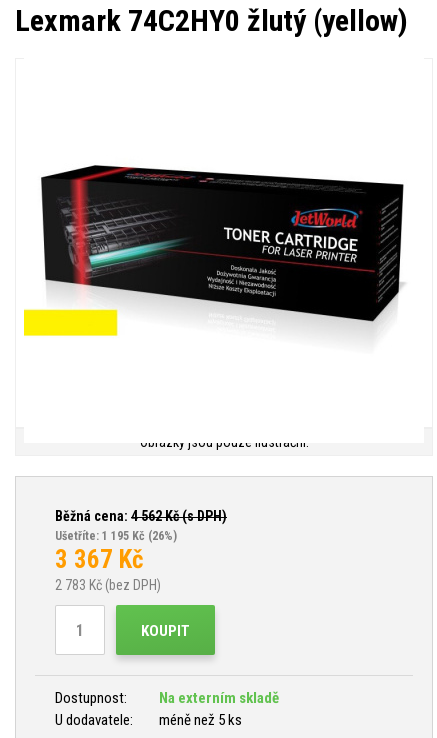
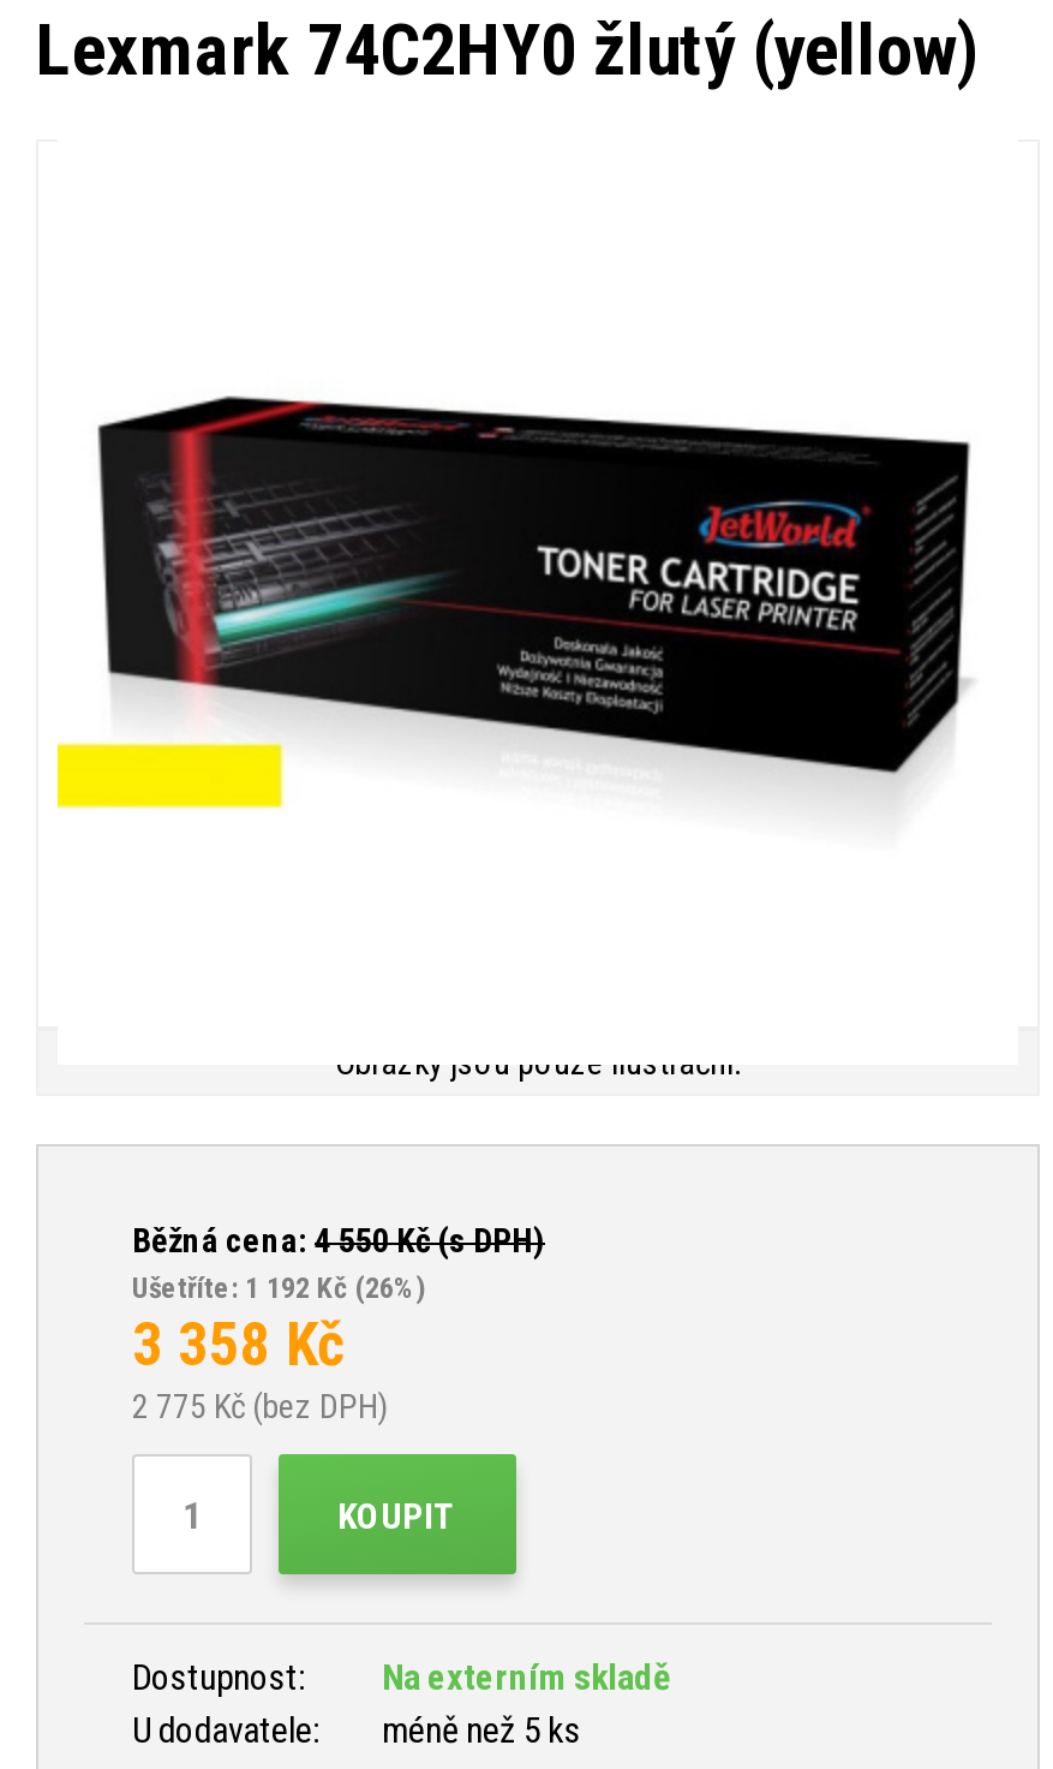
- Běžná cena: 4 562Kč (s DPH)
+ Běžná cena: 4 550Kč (s DPH)

- Ušetříte: 1 195 Kč (26%)
+ Ušetříte: 1 192 Kč (26%)

- 3 367 Kč
+ 3 358 Kč

- 2 783 Kč (bez DPH)
+ 2 775 Kč (bez DPH)
